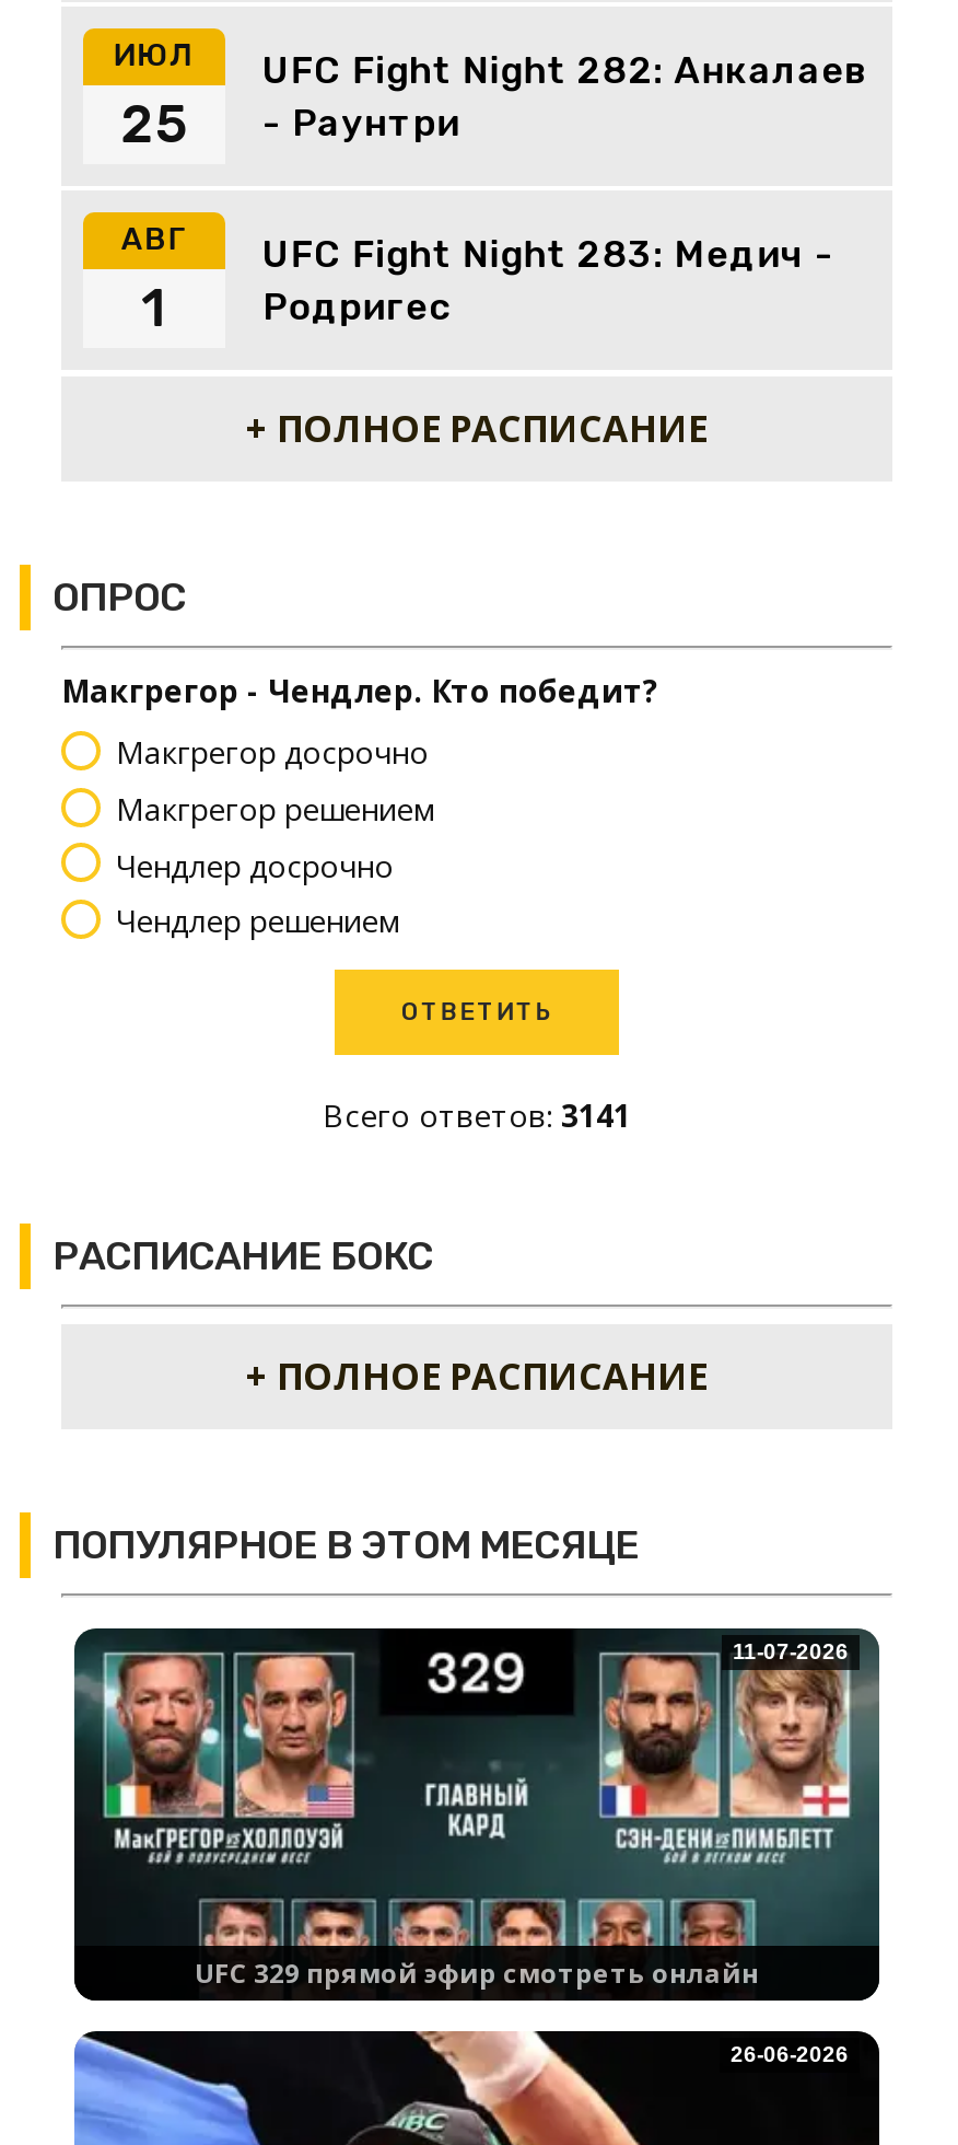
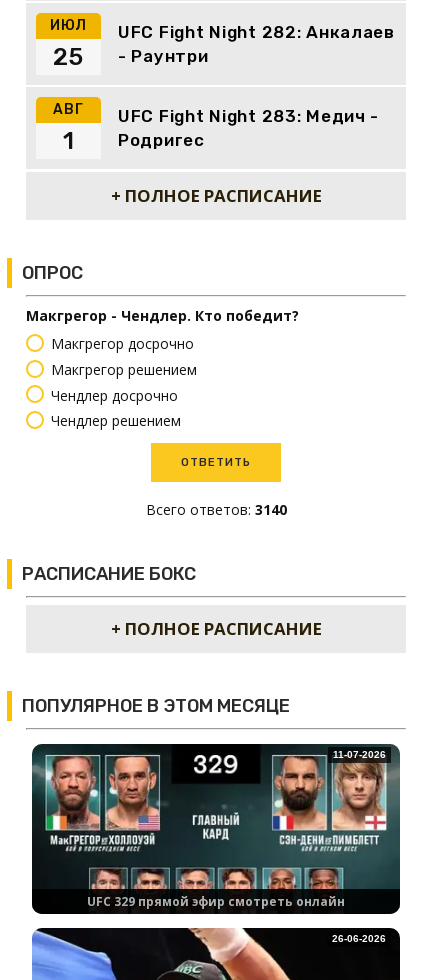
- Всего ответов: 3141
+ Всего ответов: 3140
